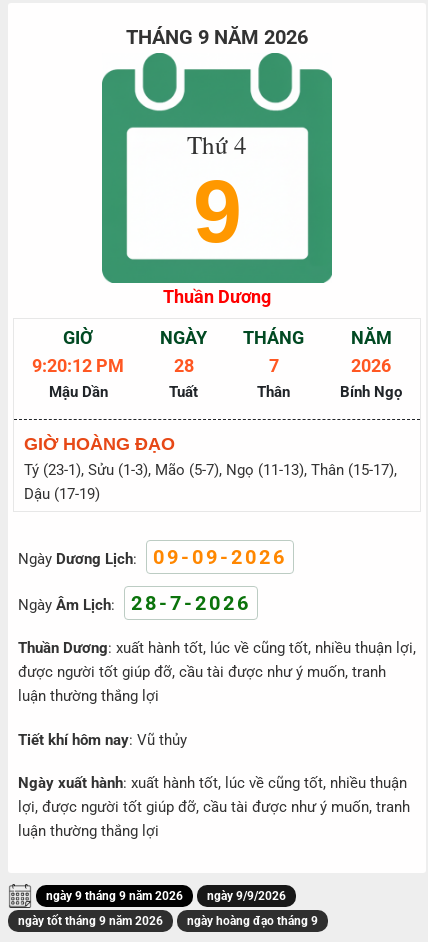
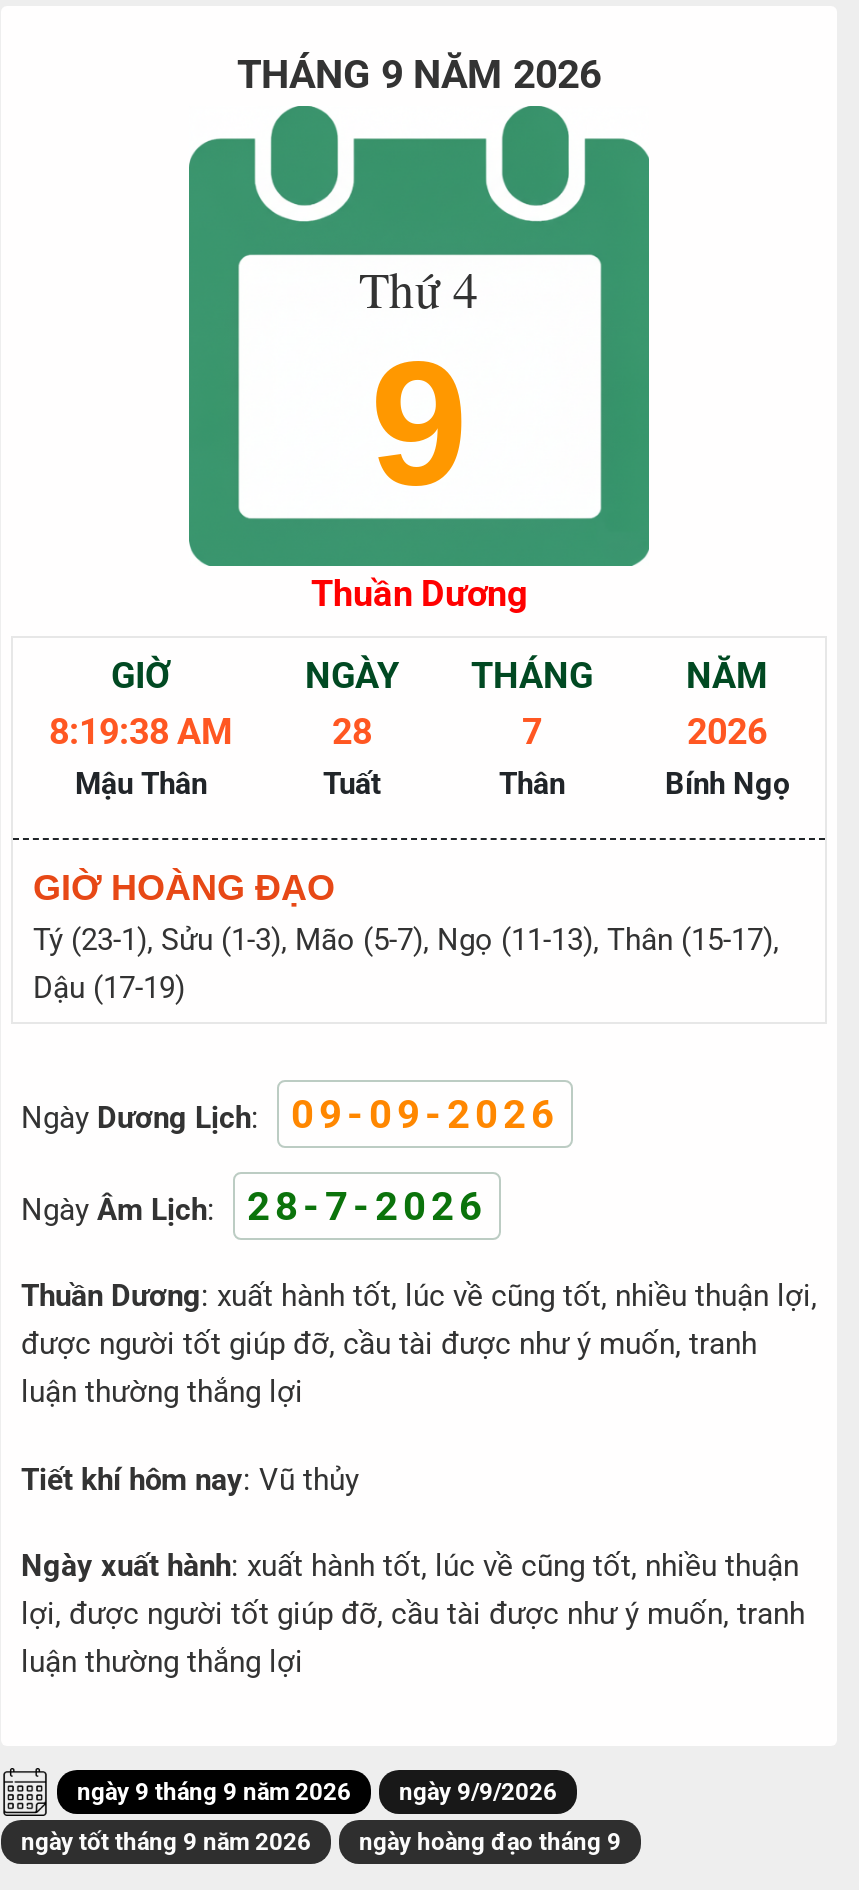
- 9:20:12 PM
- Mậu Dần
+ 8:19:38 AM
+ Mậu Thân
